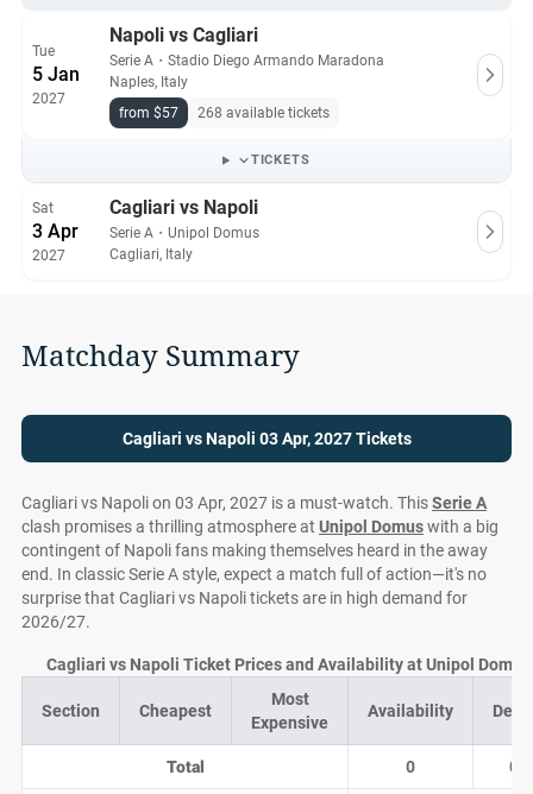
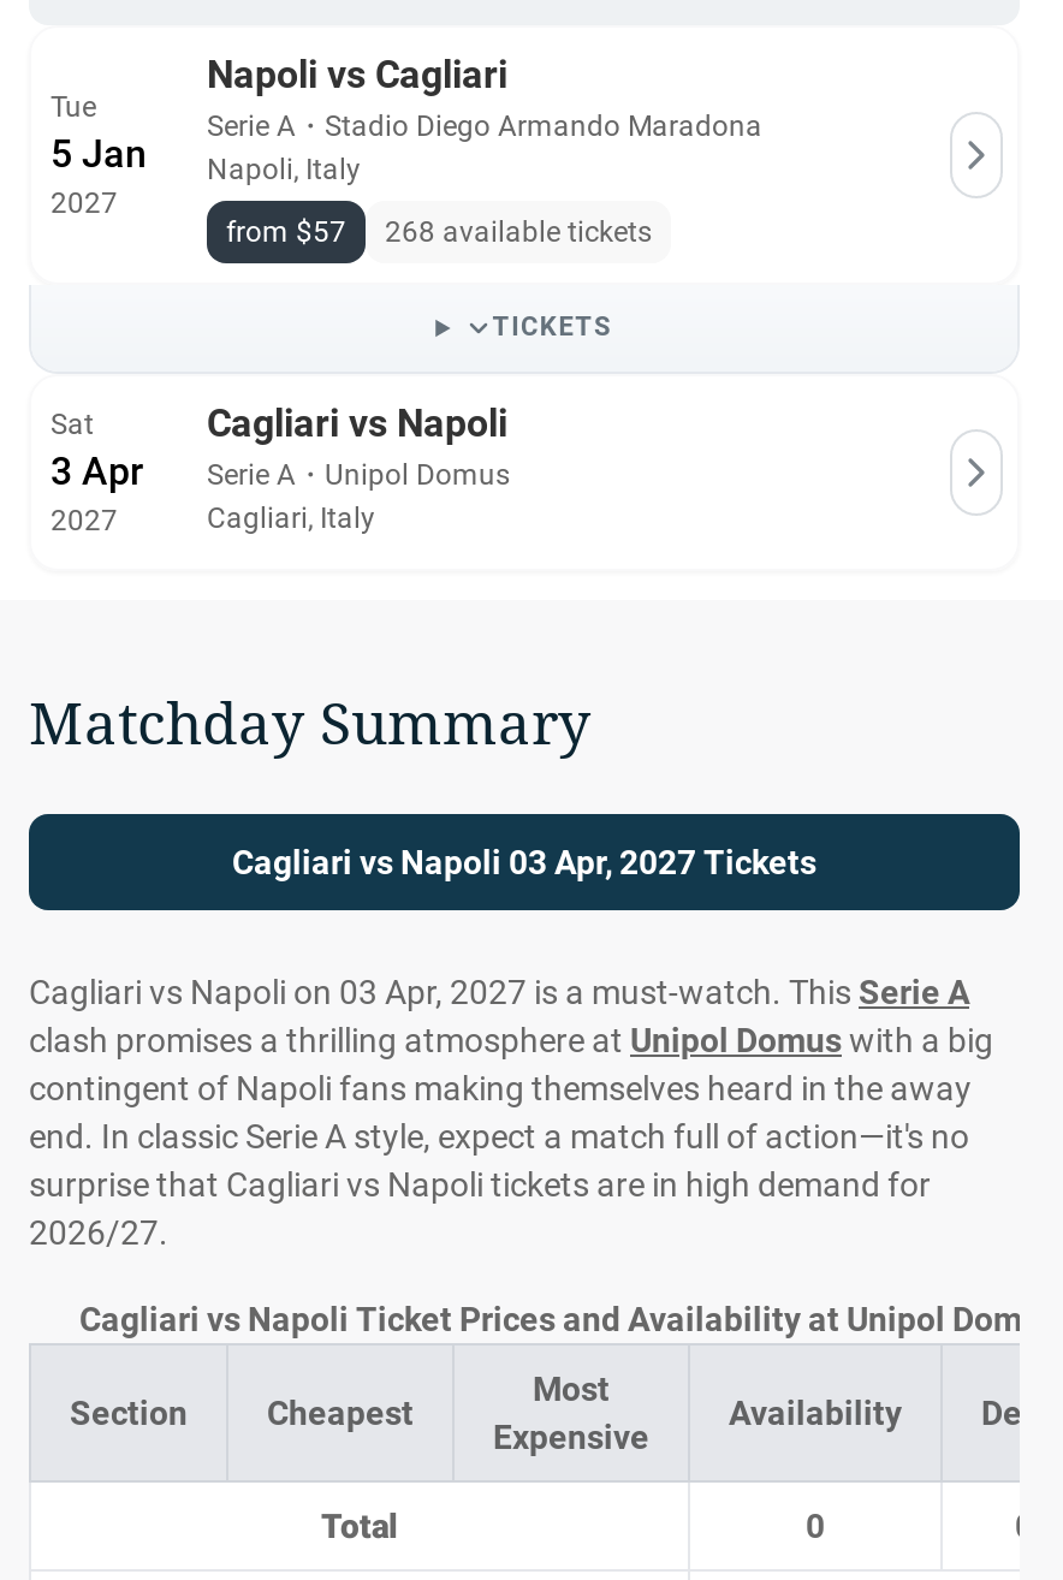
- Naples, Italy
+ Napoli, Italy
